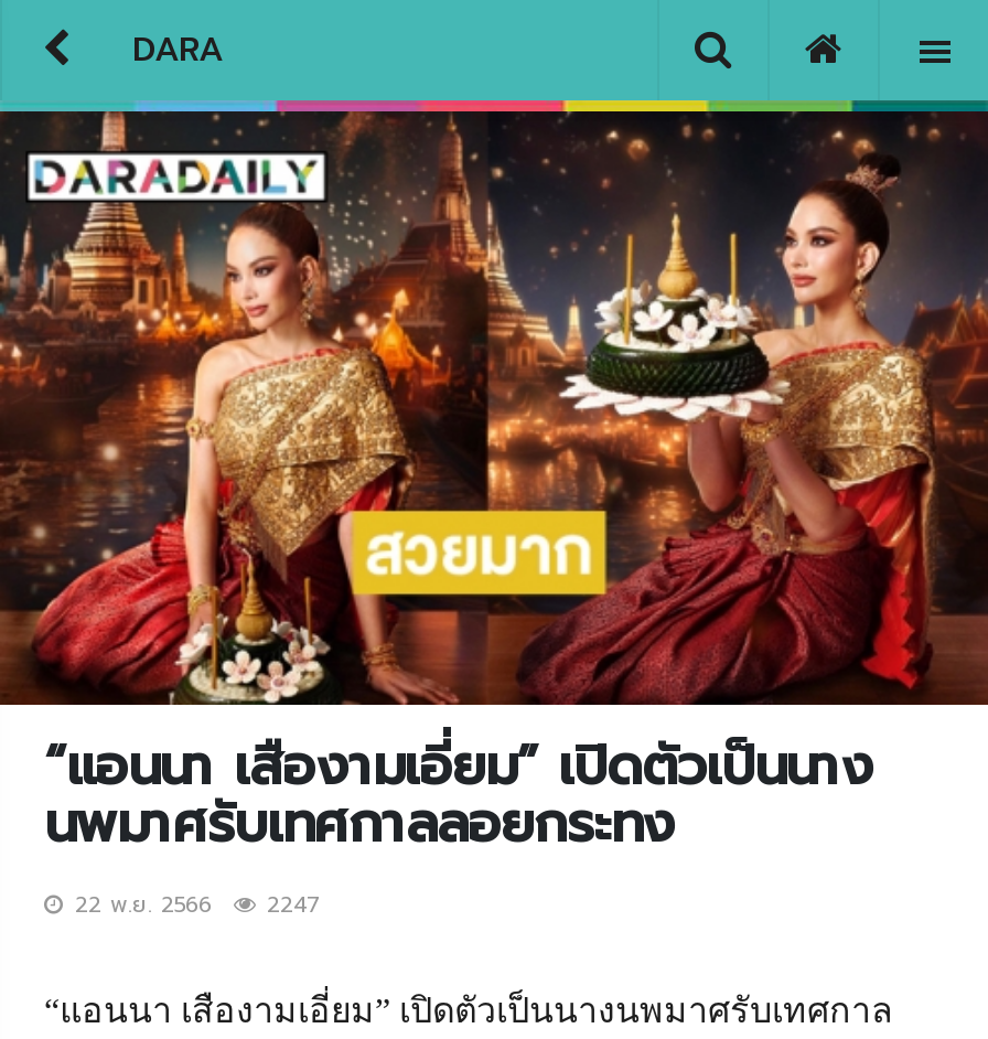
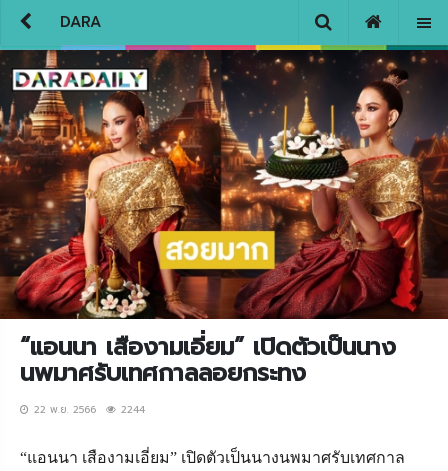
- 22 พ.ย. 2566 2247
+ 22 พ.ย. 2566 2244
